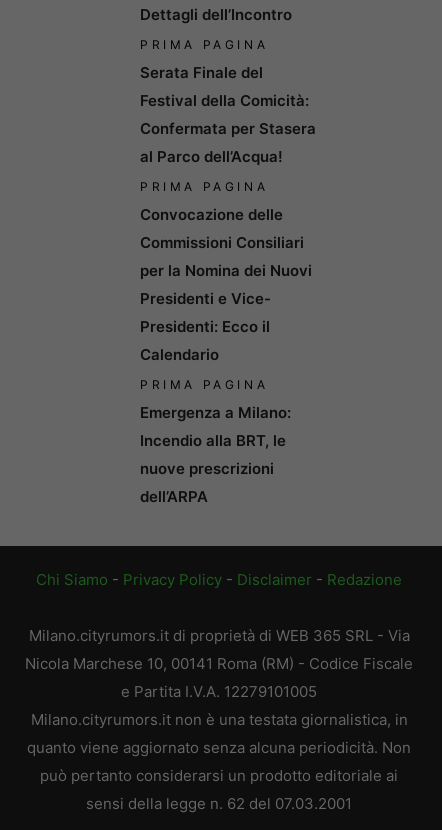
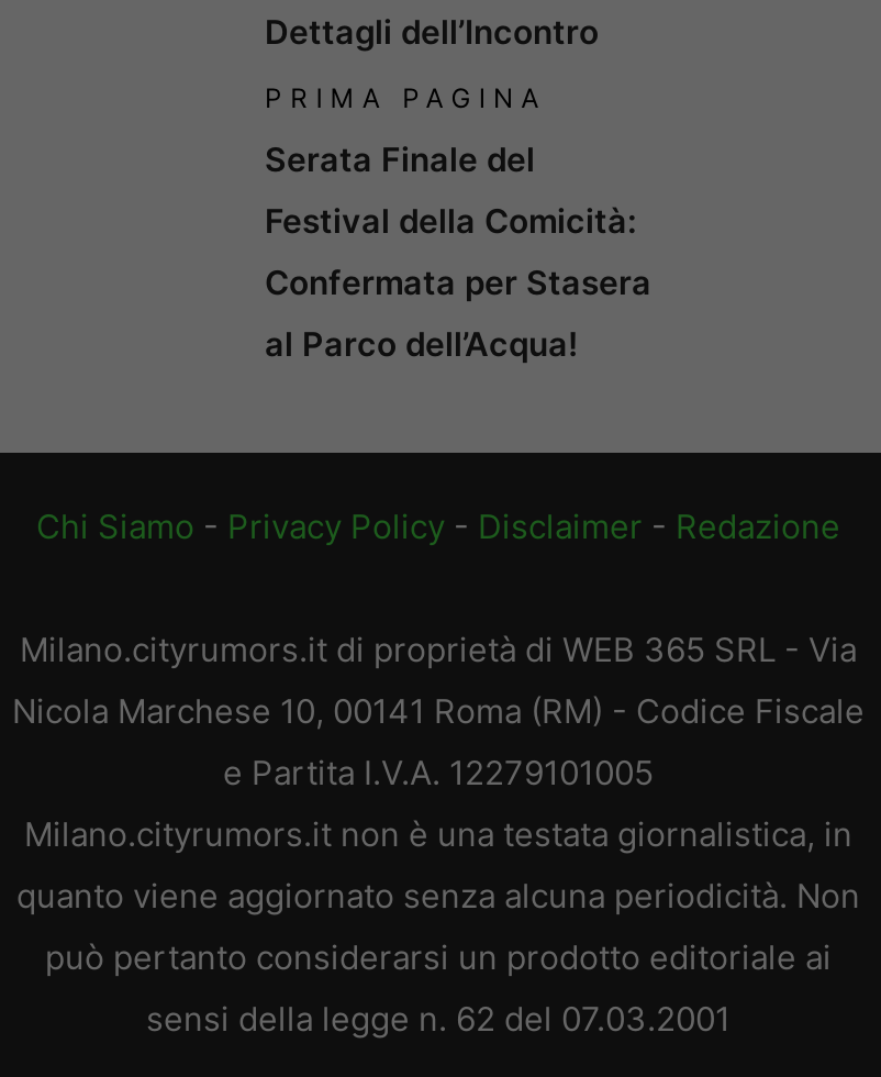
- PRIMA PAGINA
- Convocazione delle
- Commissioni Consiliari
- per la Nomina dei Nuovi
- Presidenti e Vice-
- Presidenti: Ecco il
- Calendario
- PRIMA PAGINA
- Emergenza a Milano:
- Incendio alla BRT, le
- nuove prescrizioni
- dell’ARPA
